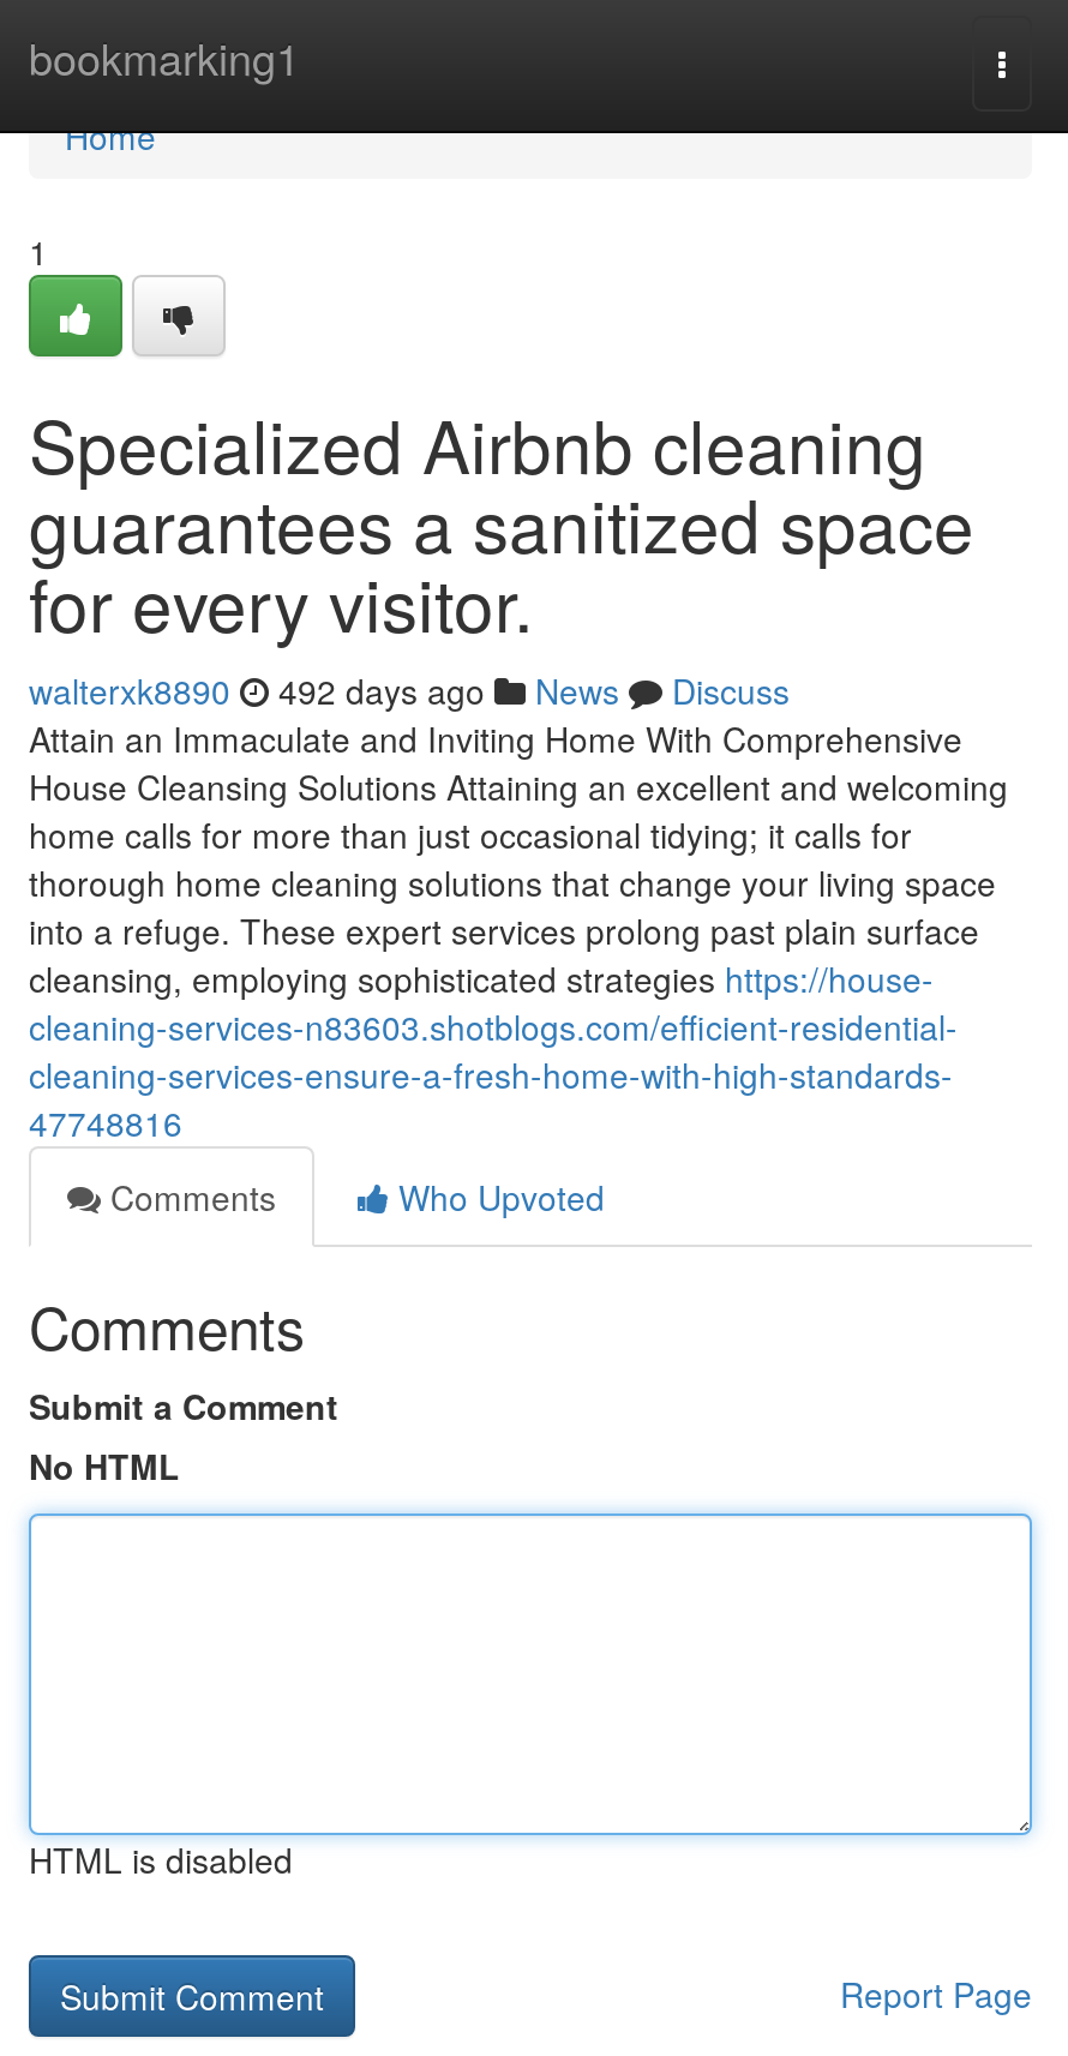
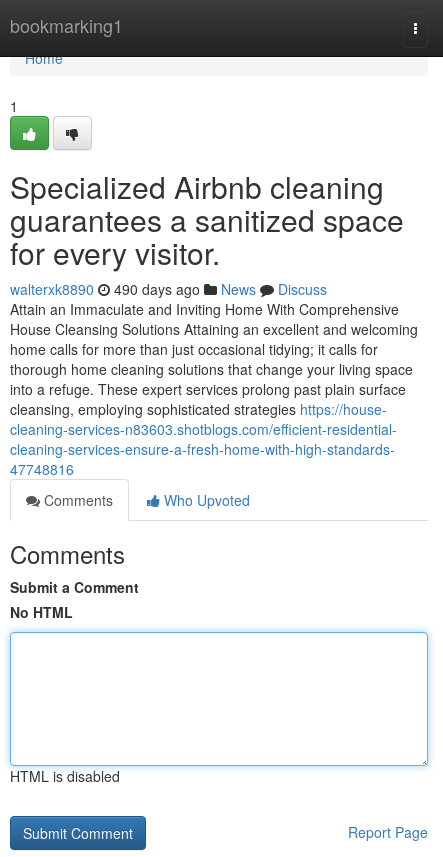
- walterxk8890 492 days ago News Discuss
+ walterxk8890 490 days ago News Discuss
